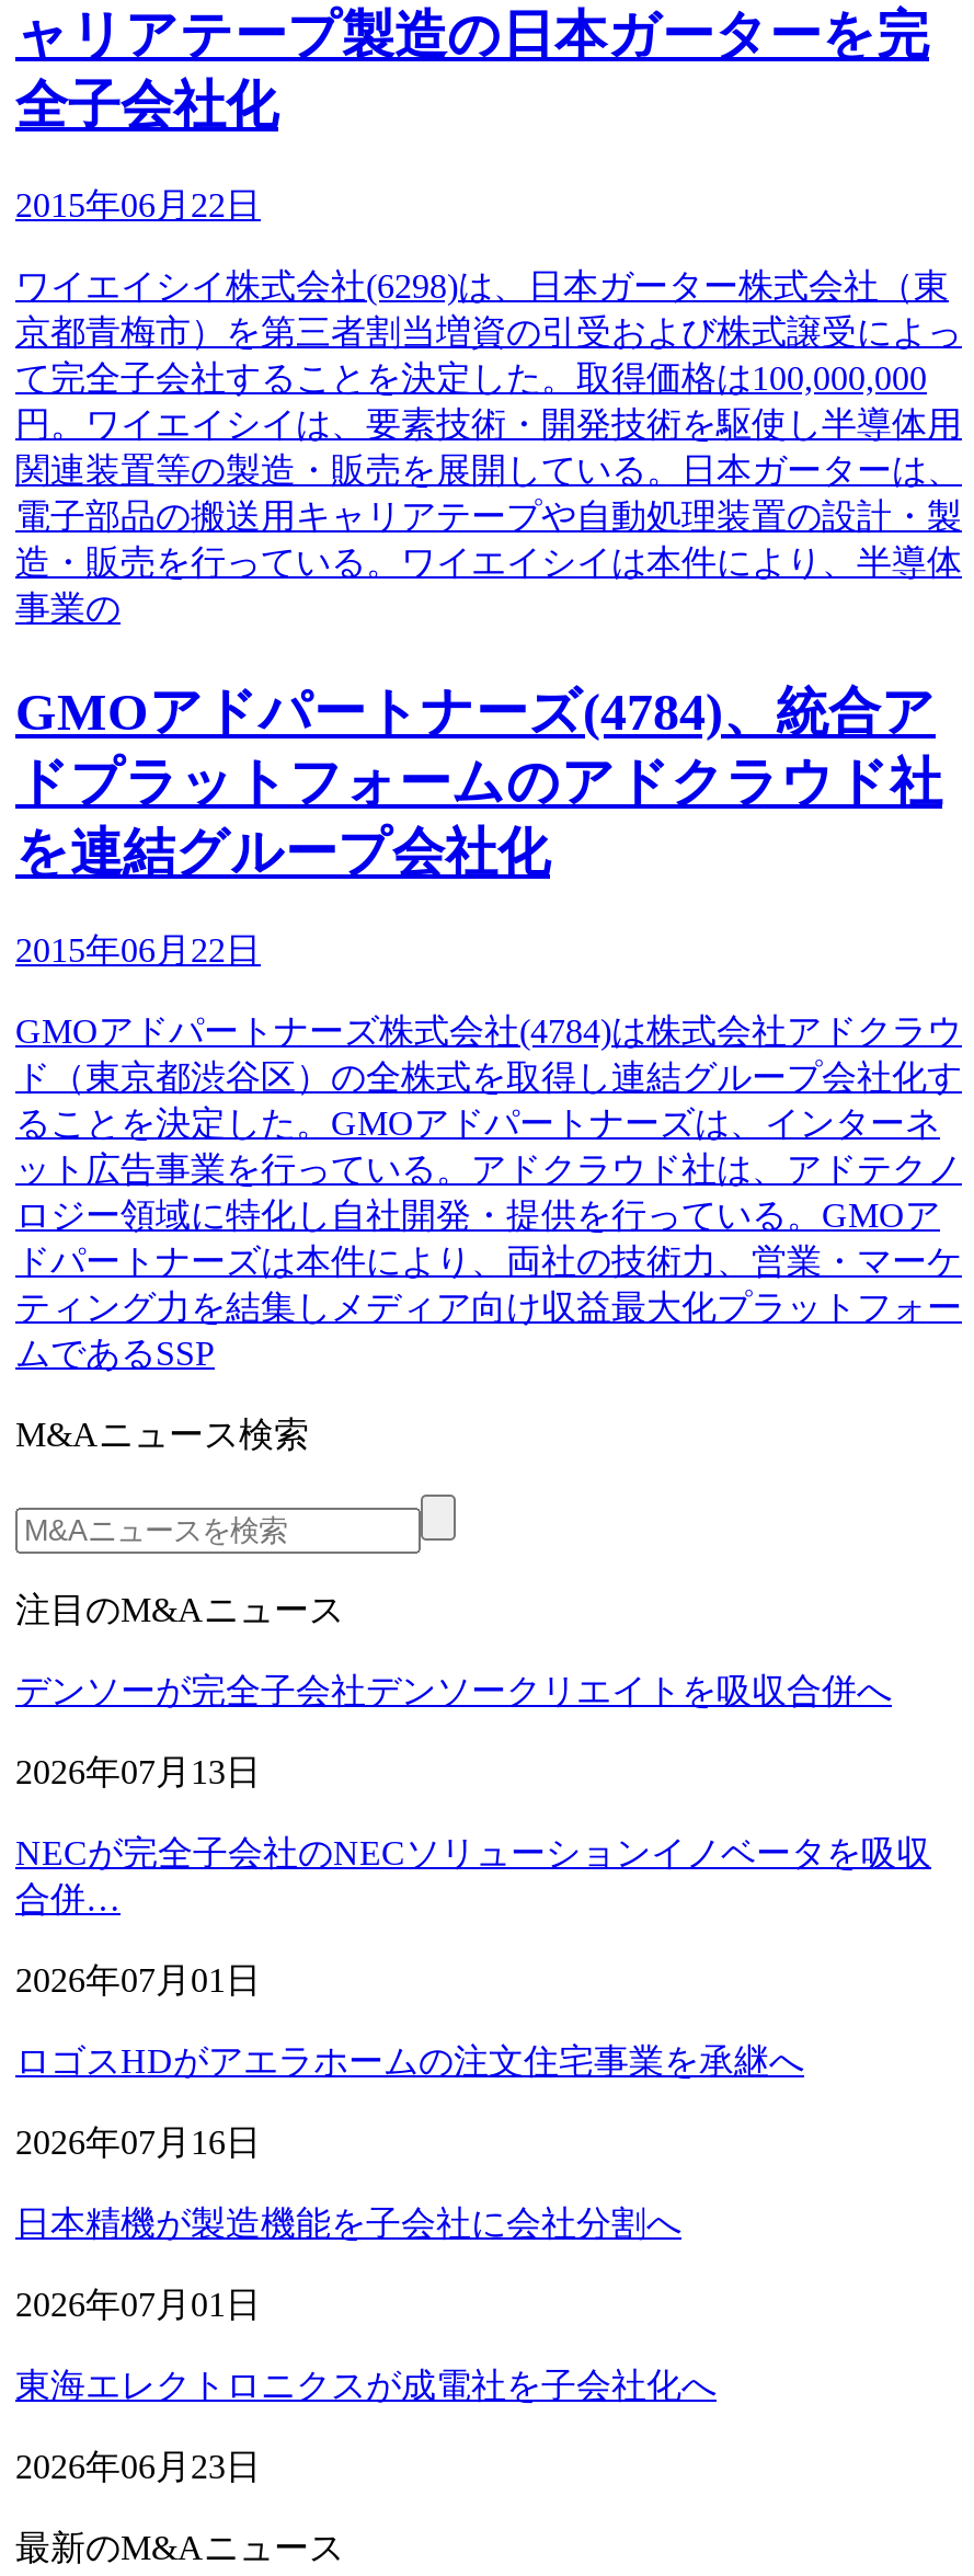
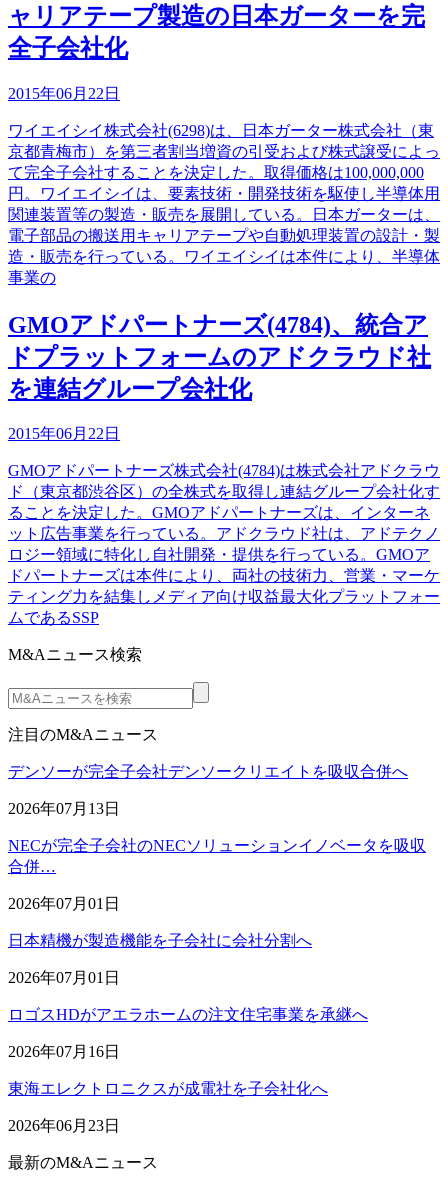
moved down: ロゴスHDがアエラホームの注文住宅事業を承継へ | 2026年07月16日

moved up: 日本精機が製造機能を子会社に会社分割へ | 2026年07月01日
